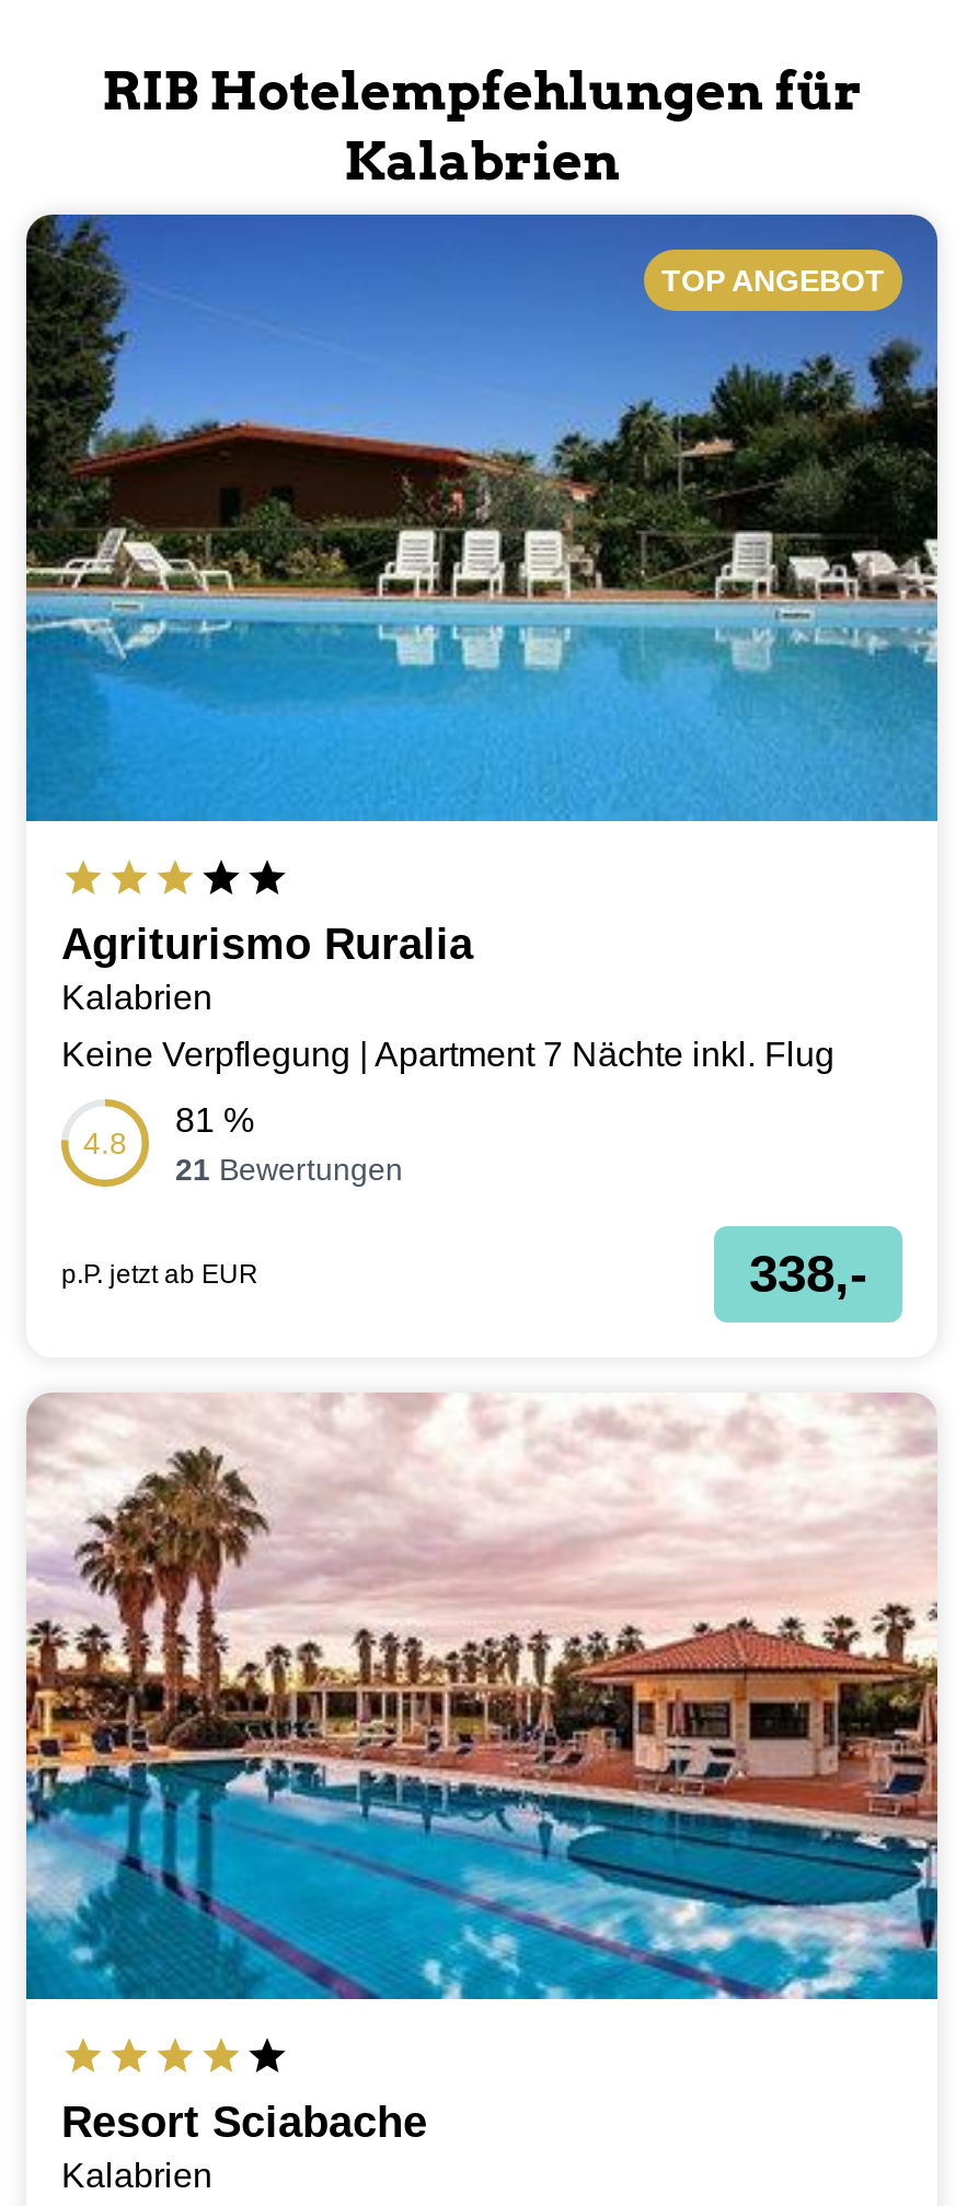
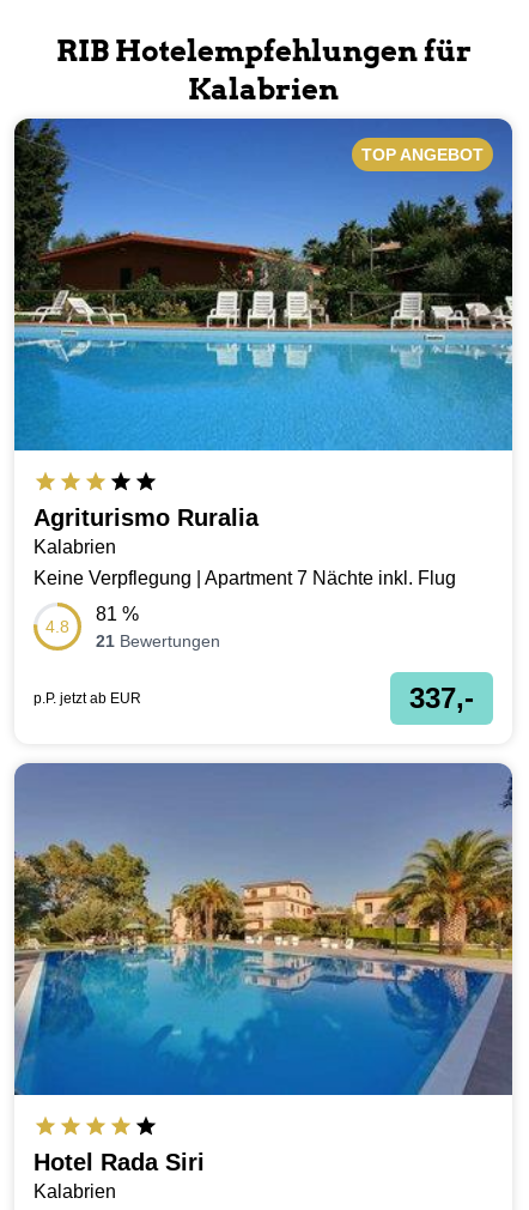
- 338,-
+ 337,-

- [image]
+ [image]

- Resort Sciabache
+ Hotel Rada Siri
